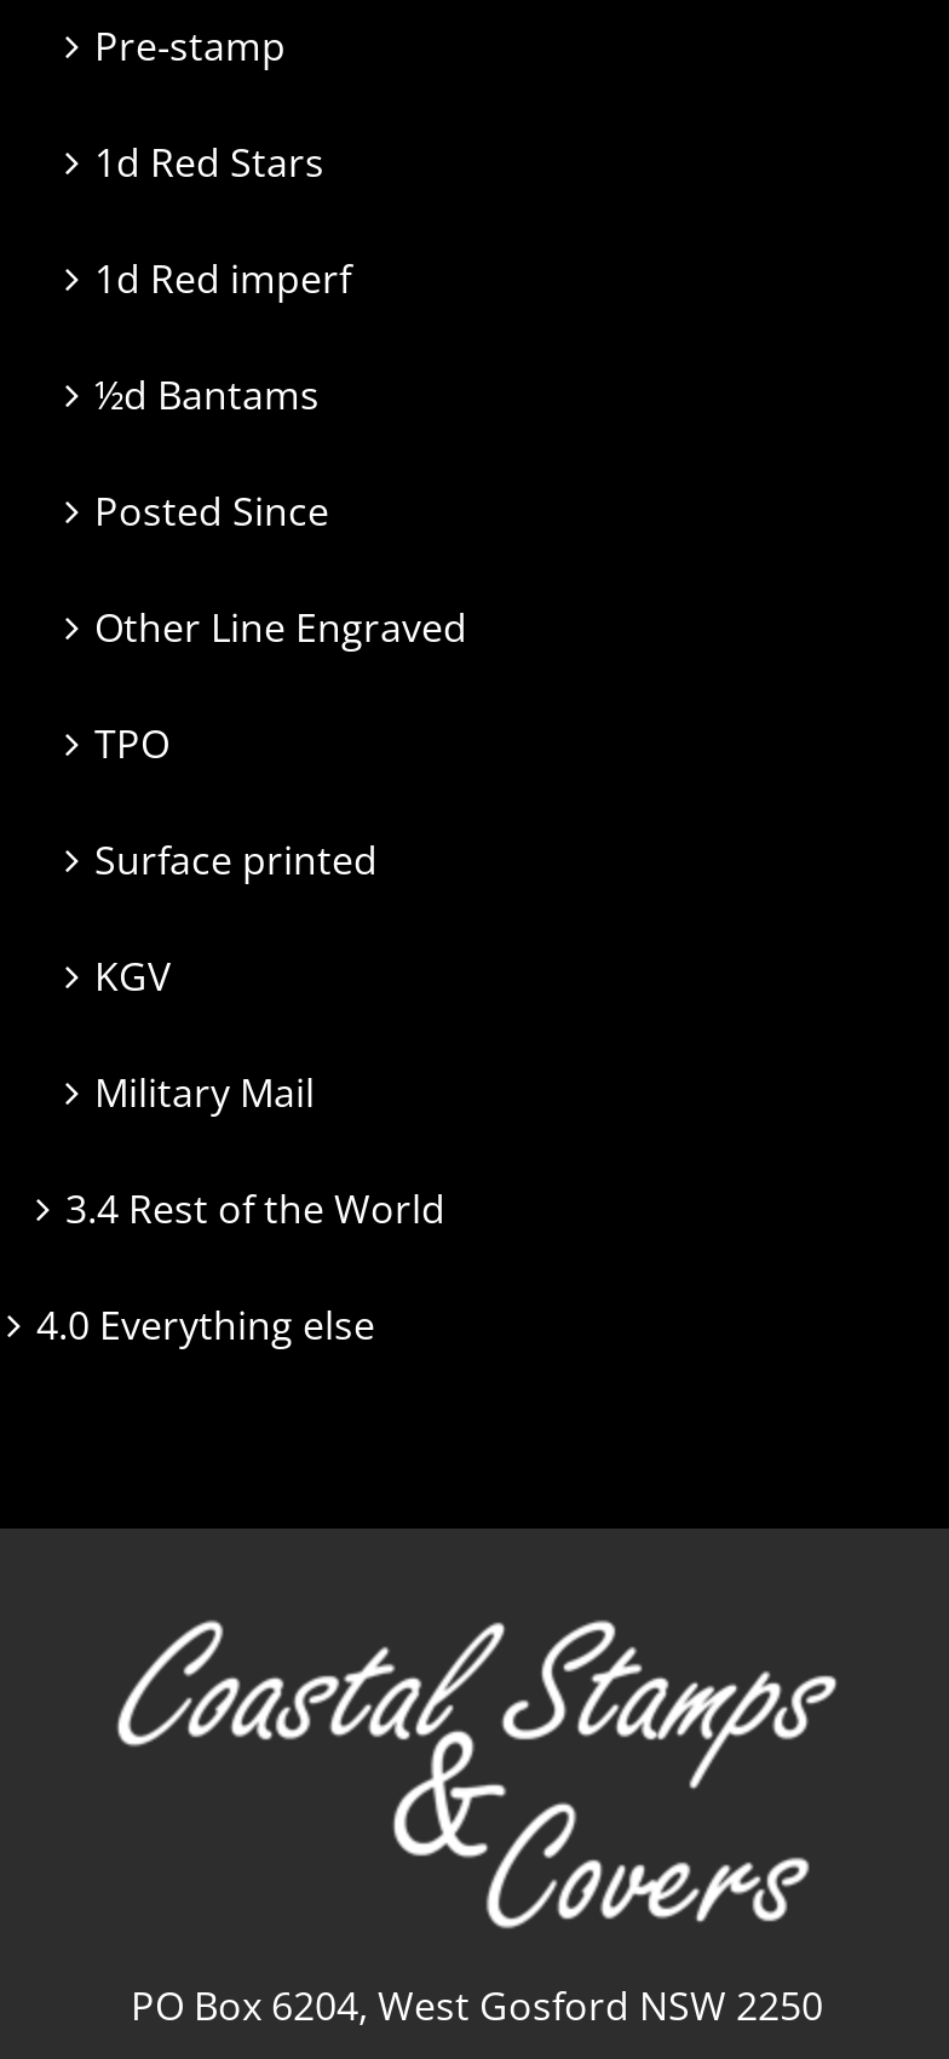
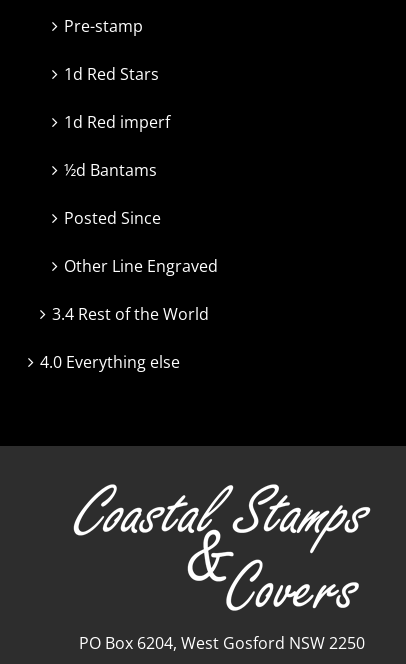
- TPO
- Surface printed
- KGV
- Military Mail
